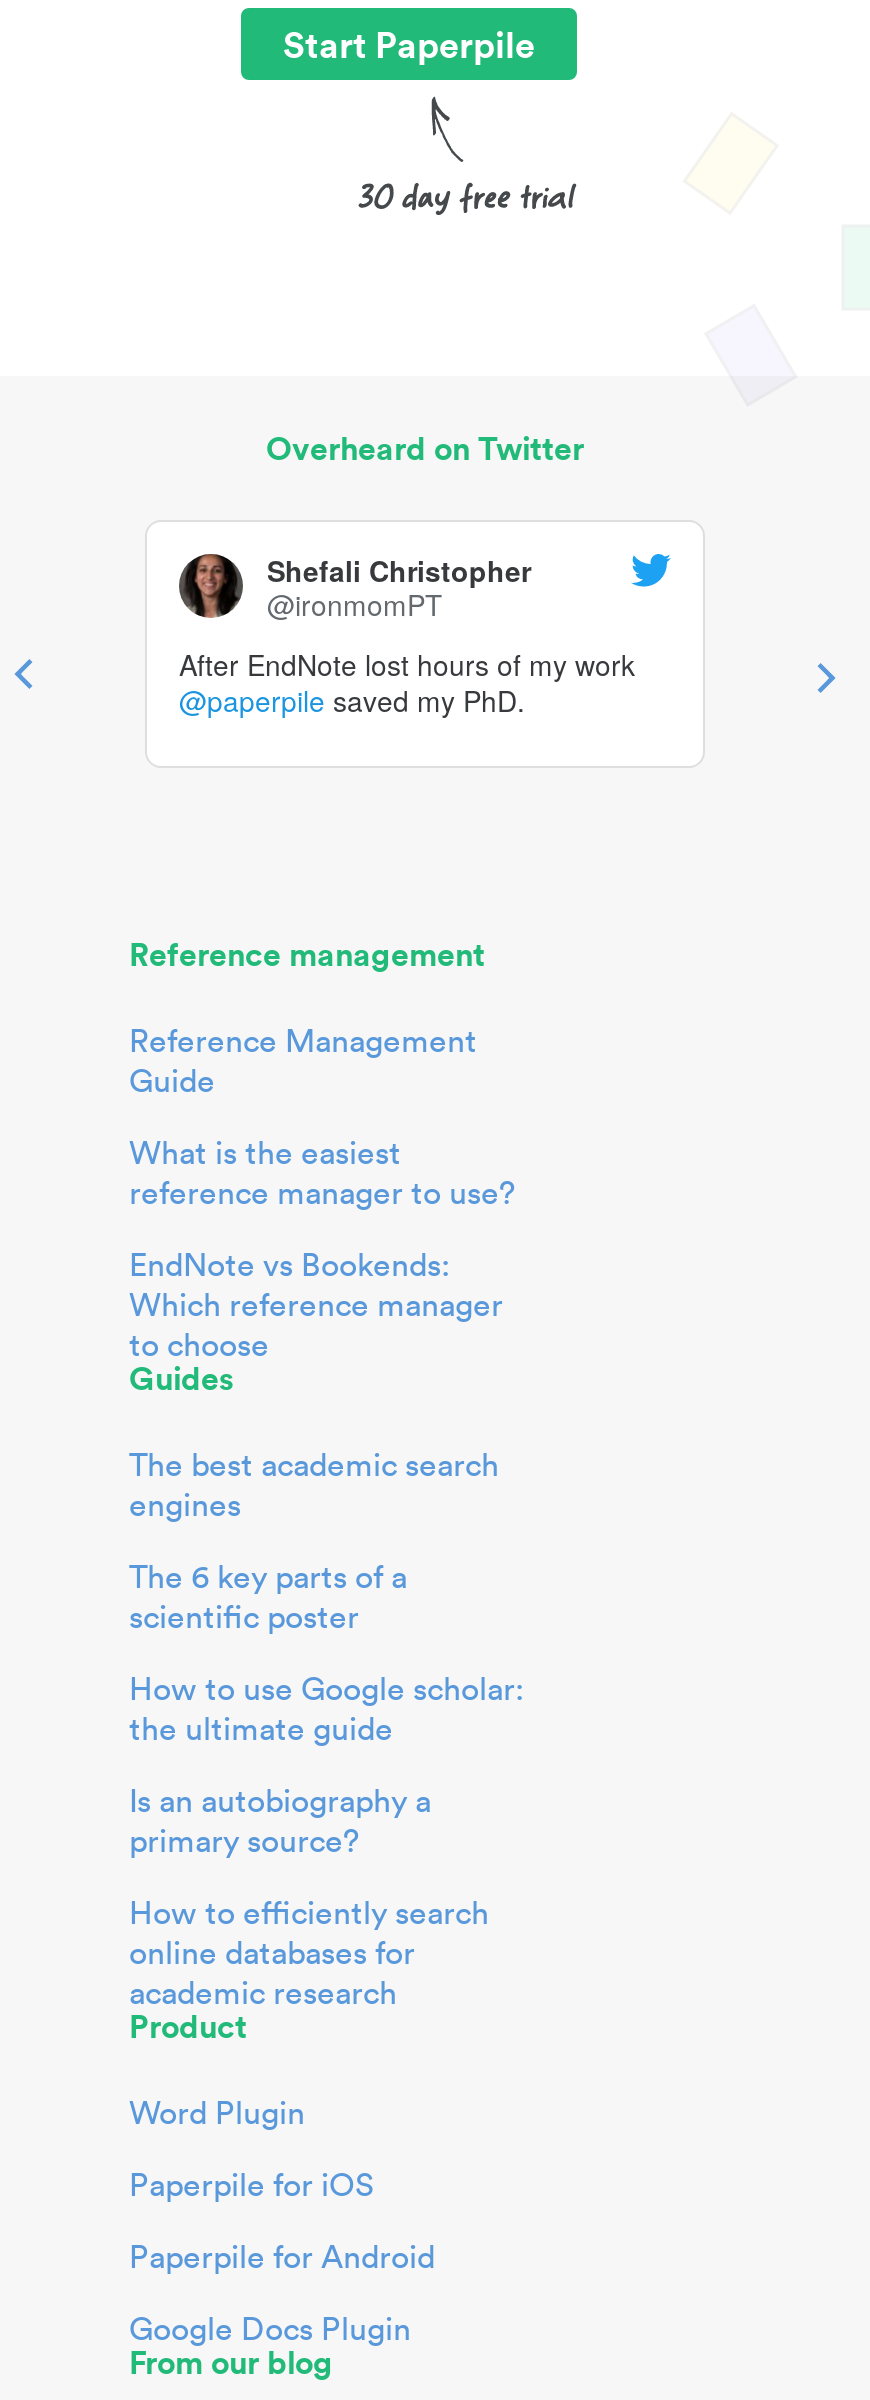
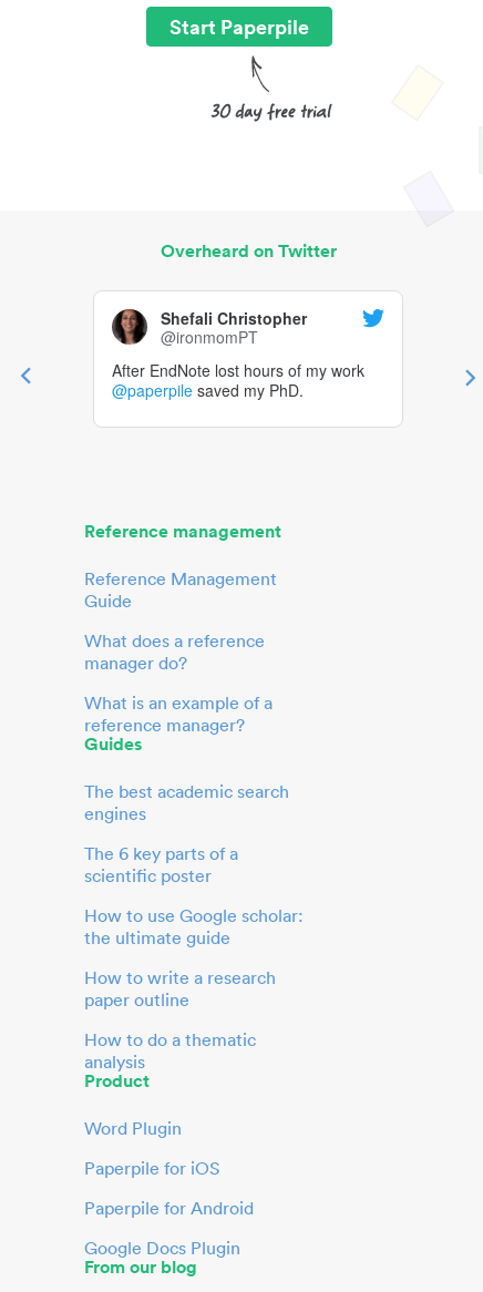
- What is the easiest
- reference manager to use?
+ What does a reference
+ manager do?

- EndNote vs Bookends:
- Which reference manager
- to choose
+ What is an example of a
+ reference manager?

- Is an autobiography a
- primary source?
+ How to write a research
+ paper outline

- How to efficiently search
- online databases for
- academic research
+ How to do a thematic
+ analysis
